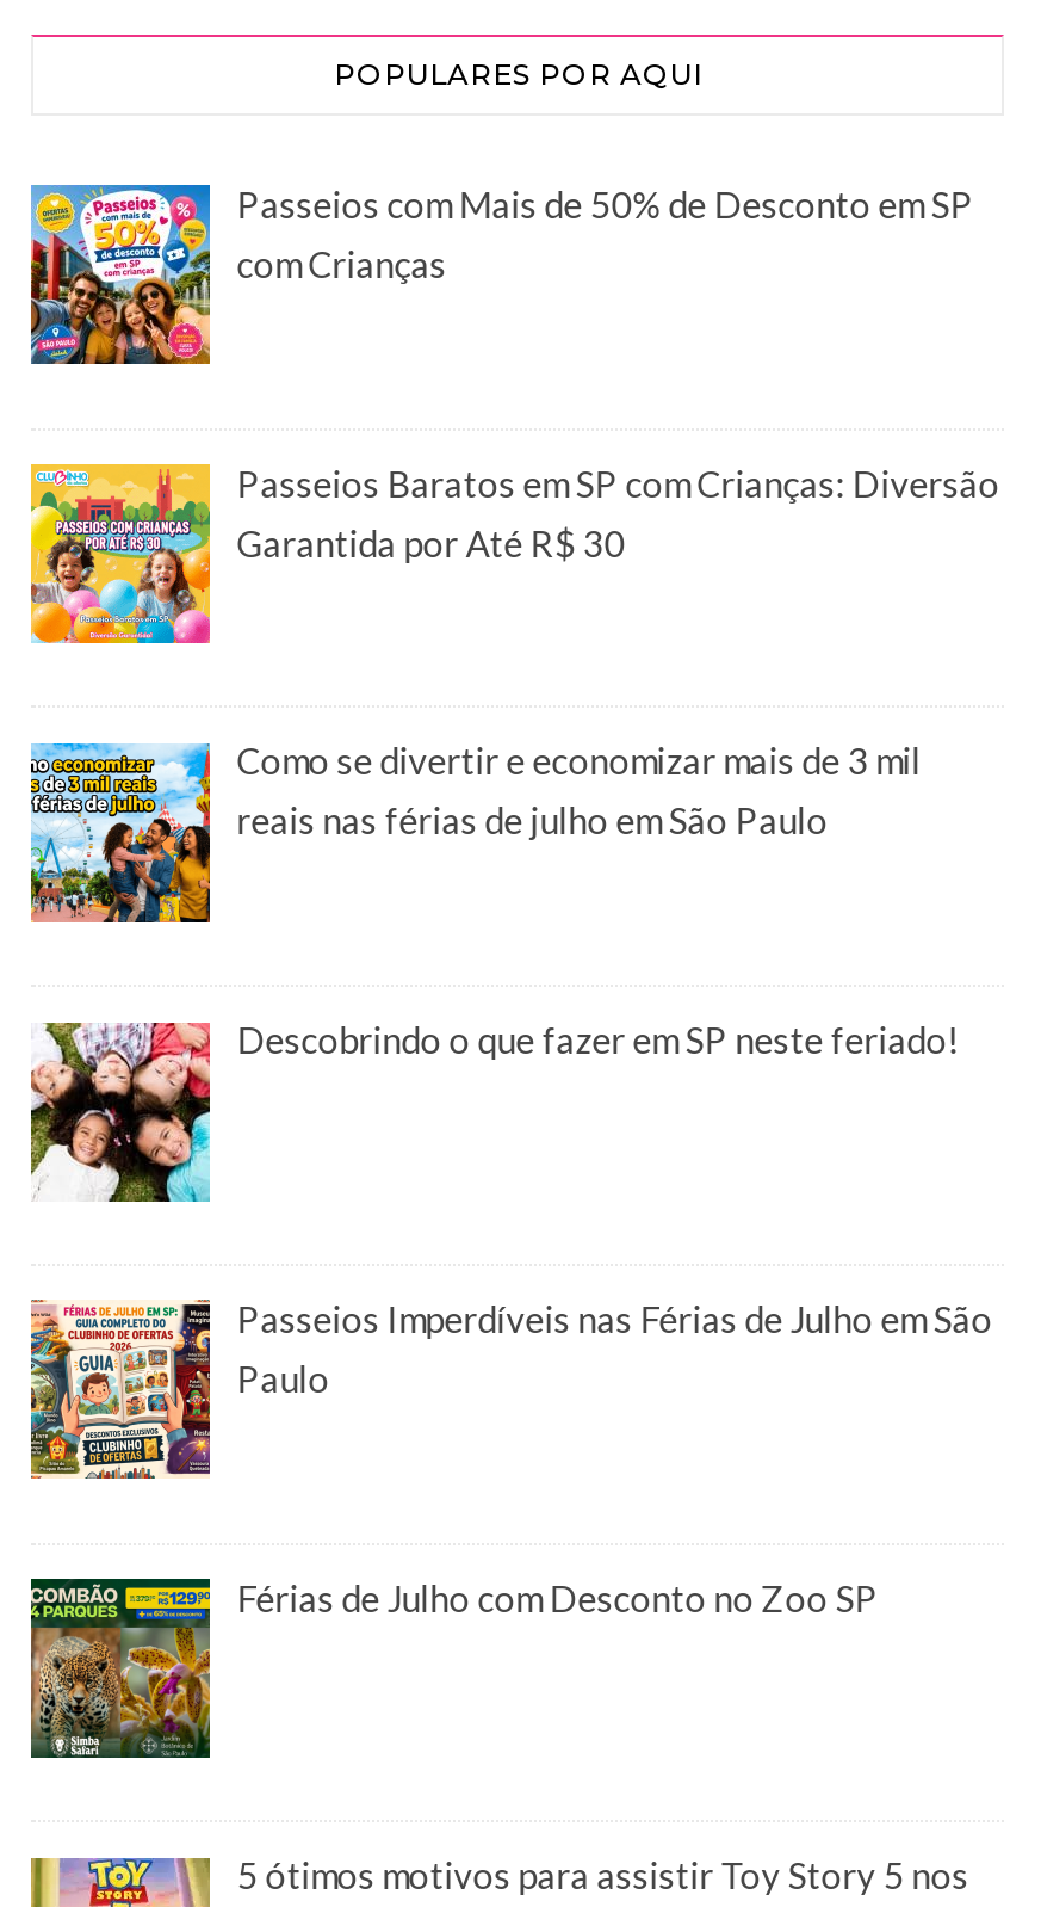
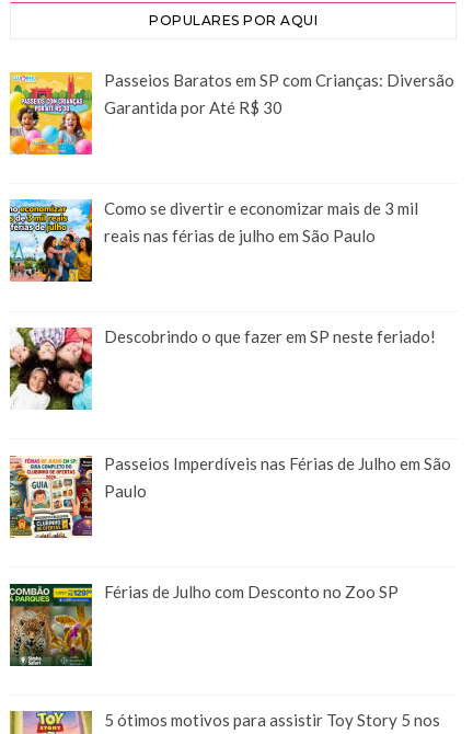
- [image]
- Passeios com Mais de 50% de Desconto em SP
- com Crianças
